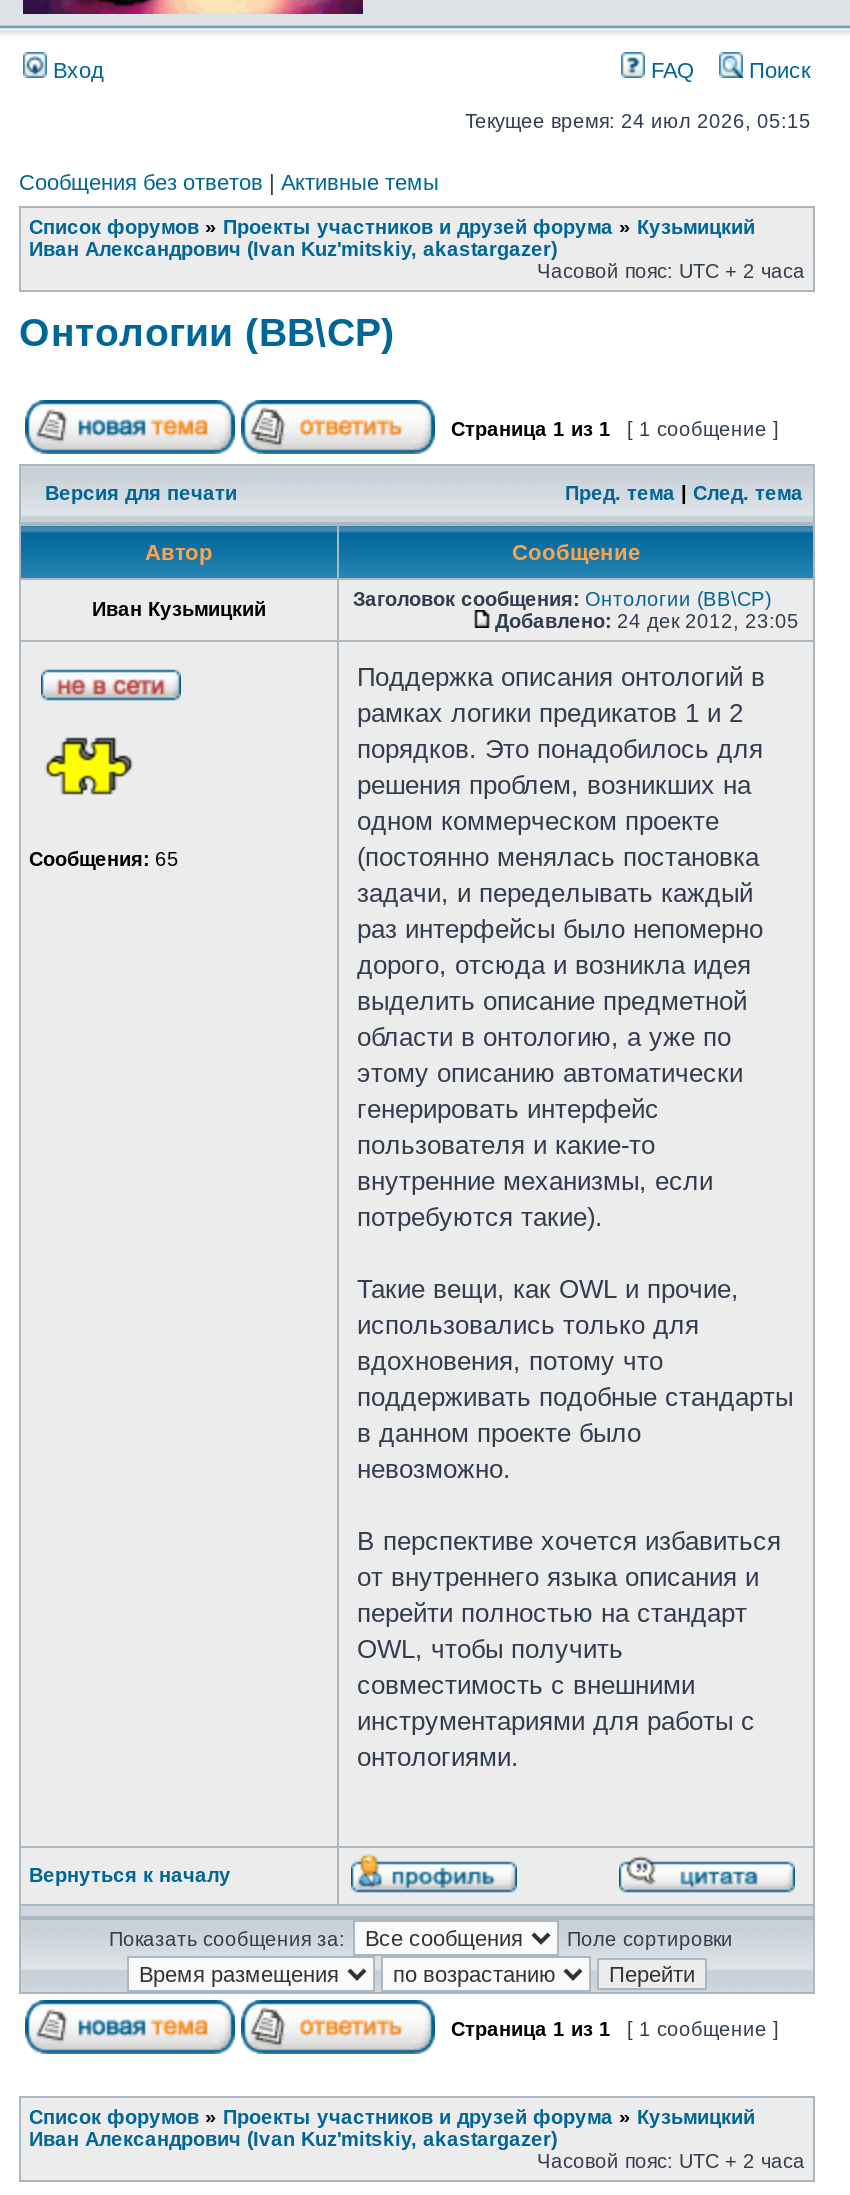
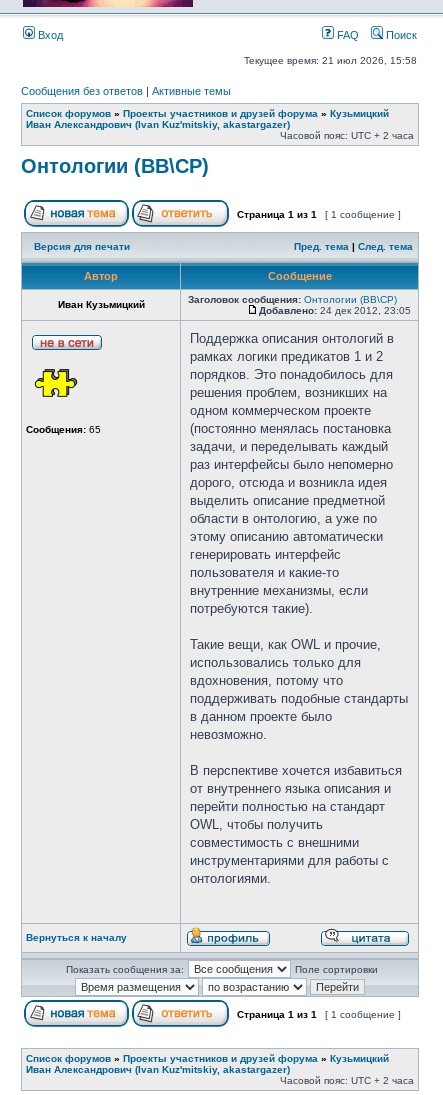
- Текущее время: 24 июл 2026, 05:15
+ Текущее время: 21 июл 2026, 15:58
